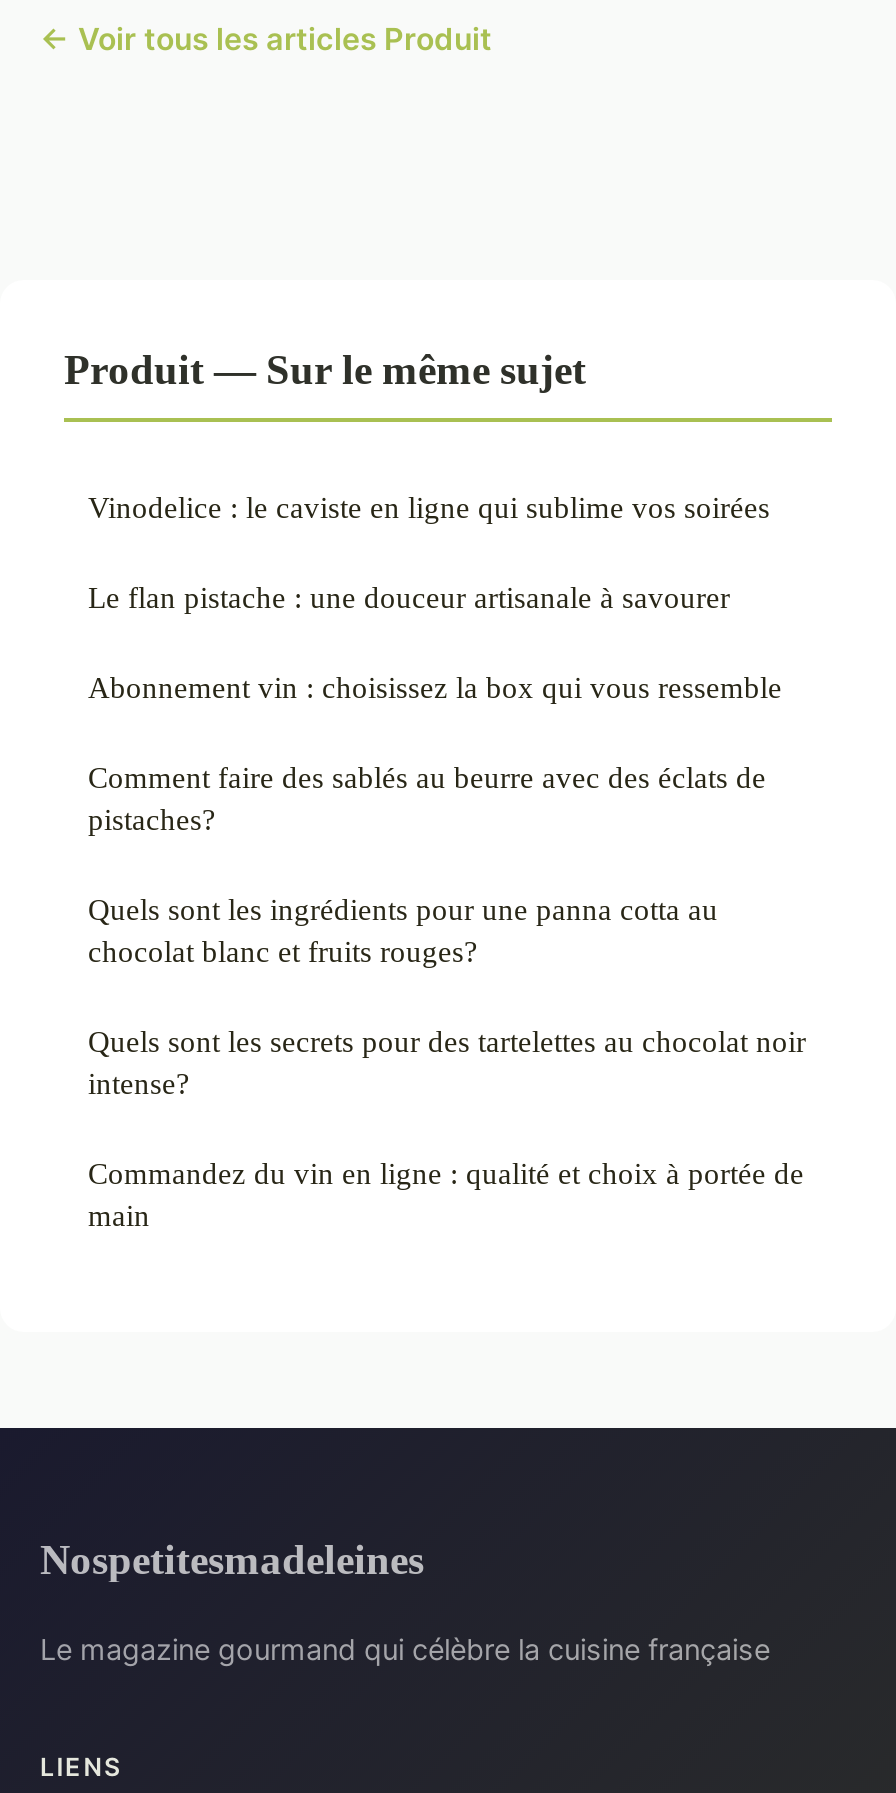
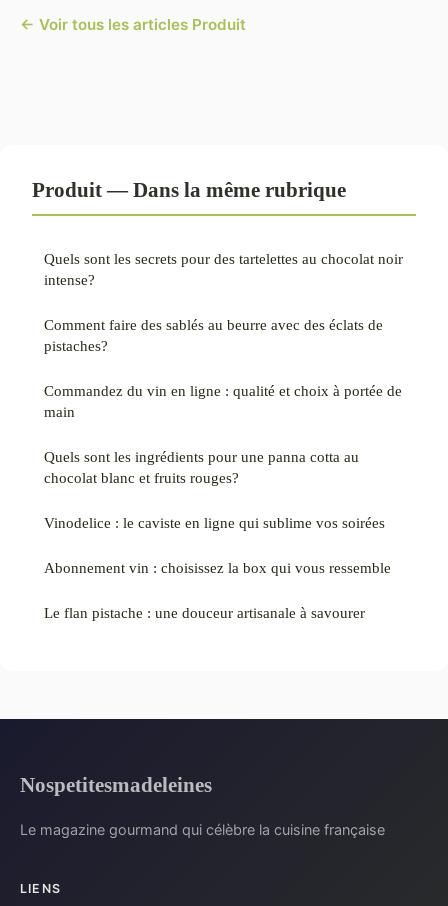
- Produit — Sur le même sujet
+ Produit — Dans la même rubrique

moved down: Quels sont les ingrédients pour une panna cotta au | chocolat blanc et fruits rouges? | Vinodelice : le caviste en ligne qui sublime vos soirées | Abonnement vin : choisissez la box qui vous ressemble | Le flan pistache : une douceur artisanale à savourer

moved down: Comment faire des sablés au beurre avec des éclats de | pistaches?

moved up: Quels sont les secrets pour des tartelettes au chocolat noir | intense?

moved up: Commandez du vin en ligne : qualité et choix à portée de | main
